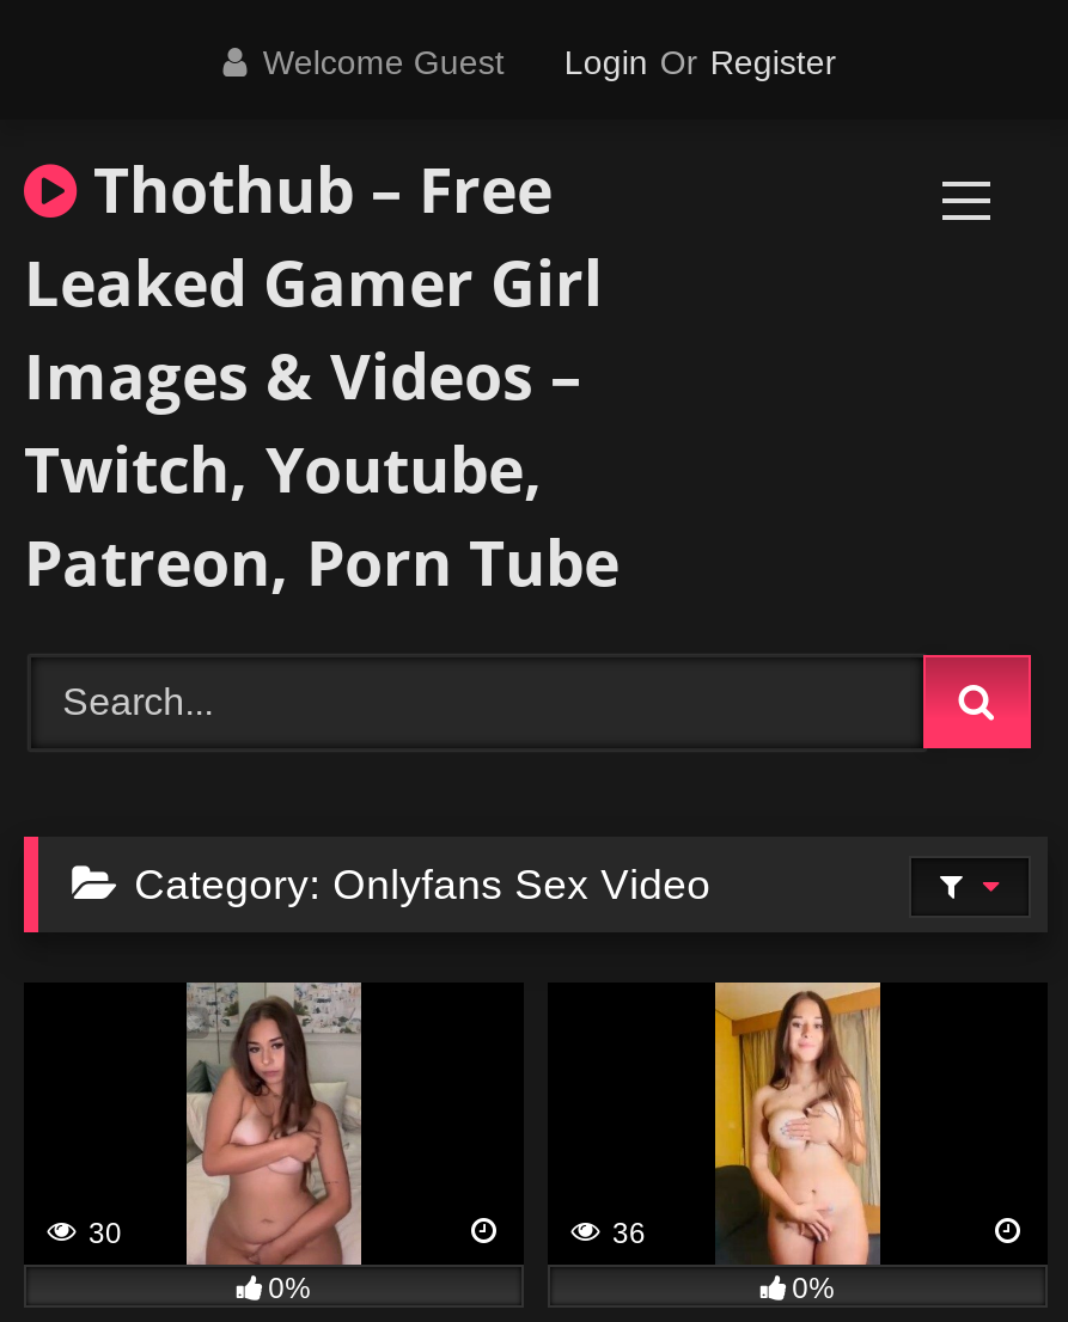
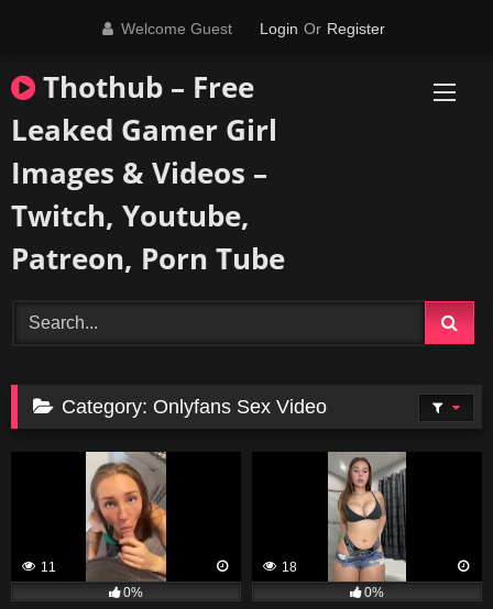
- [image]
- 30
+ [image]
+ 11

- [image]
- 36
+ [image]
+ 18
